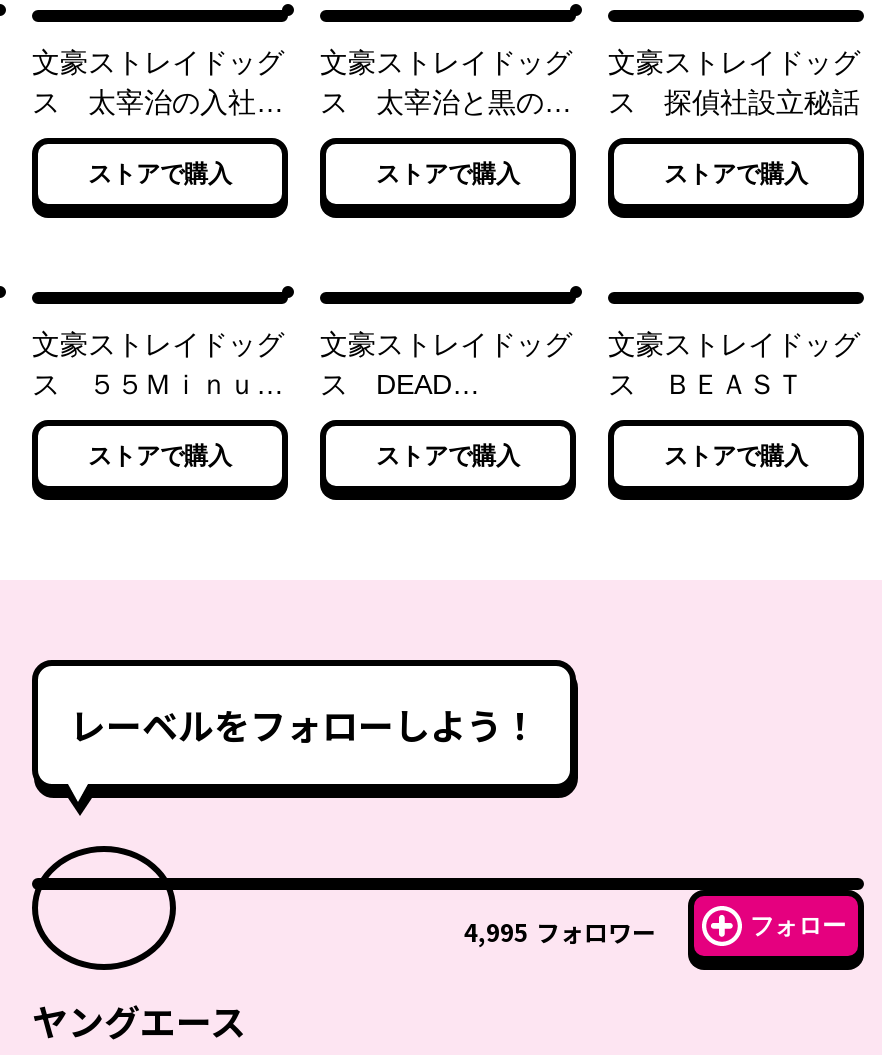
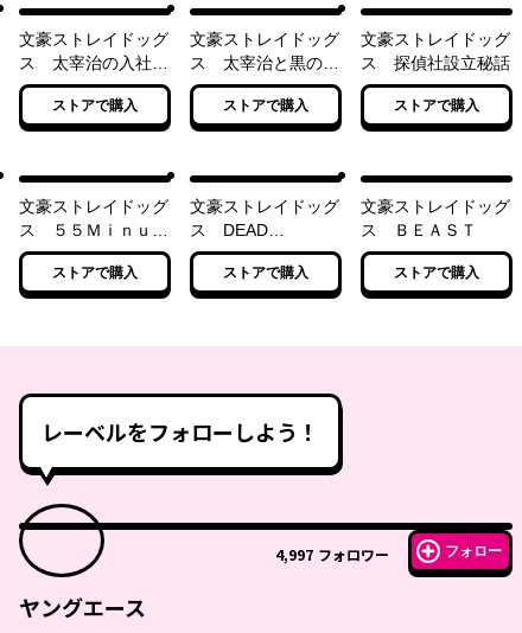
- 4,995 フォロワー
+ 4,997 フォロワー
